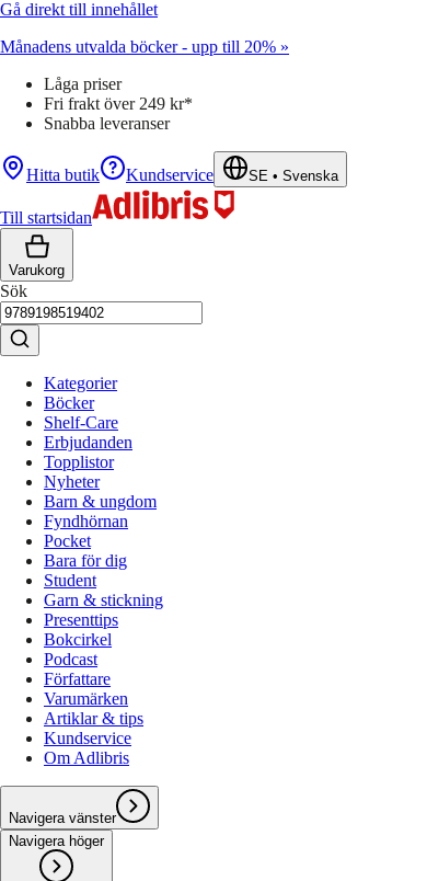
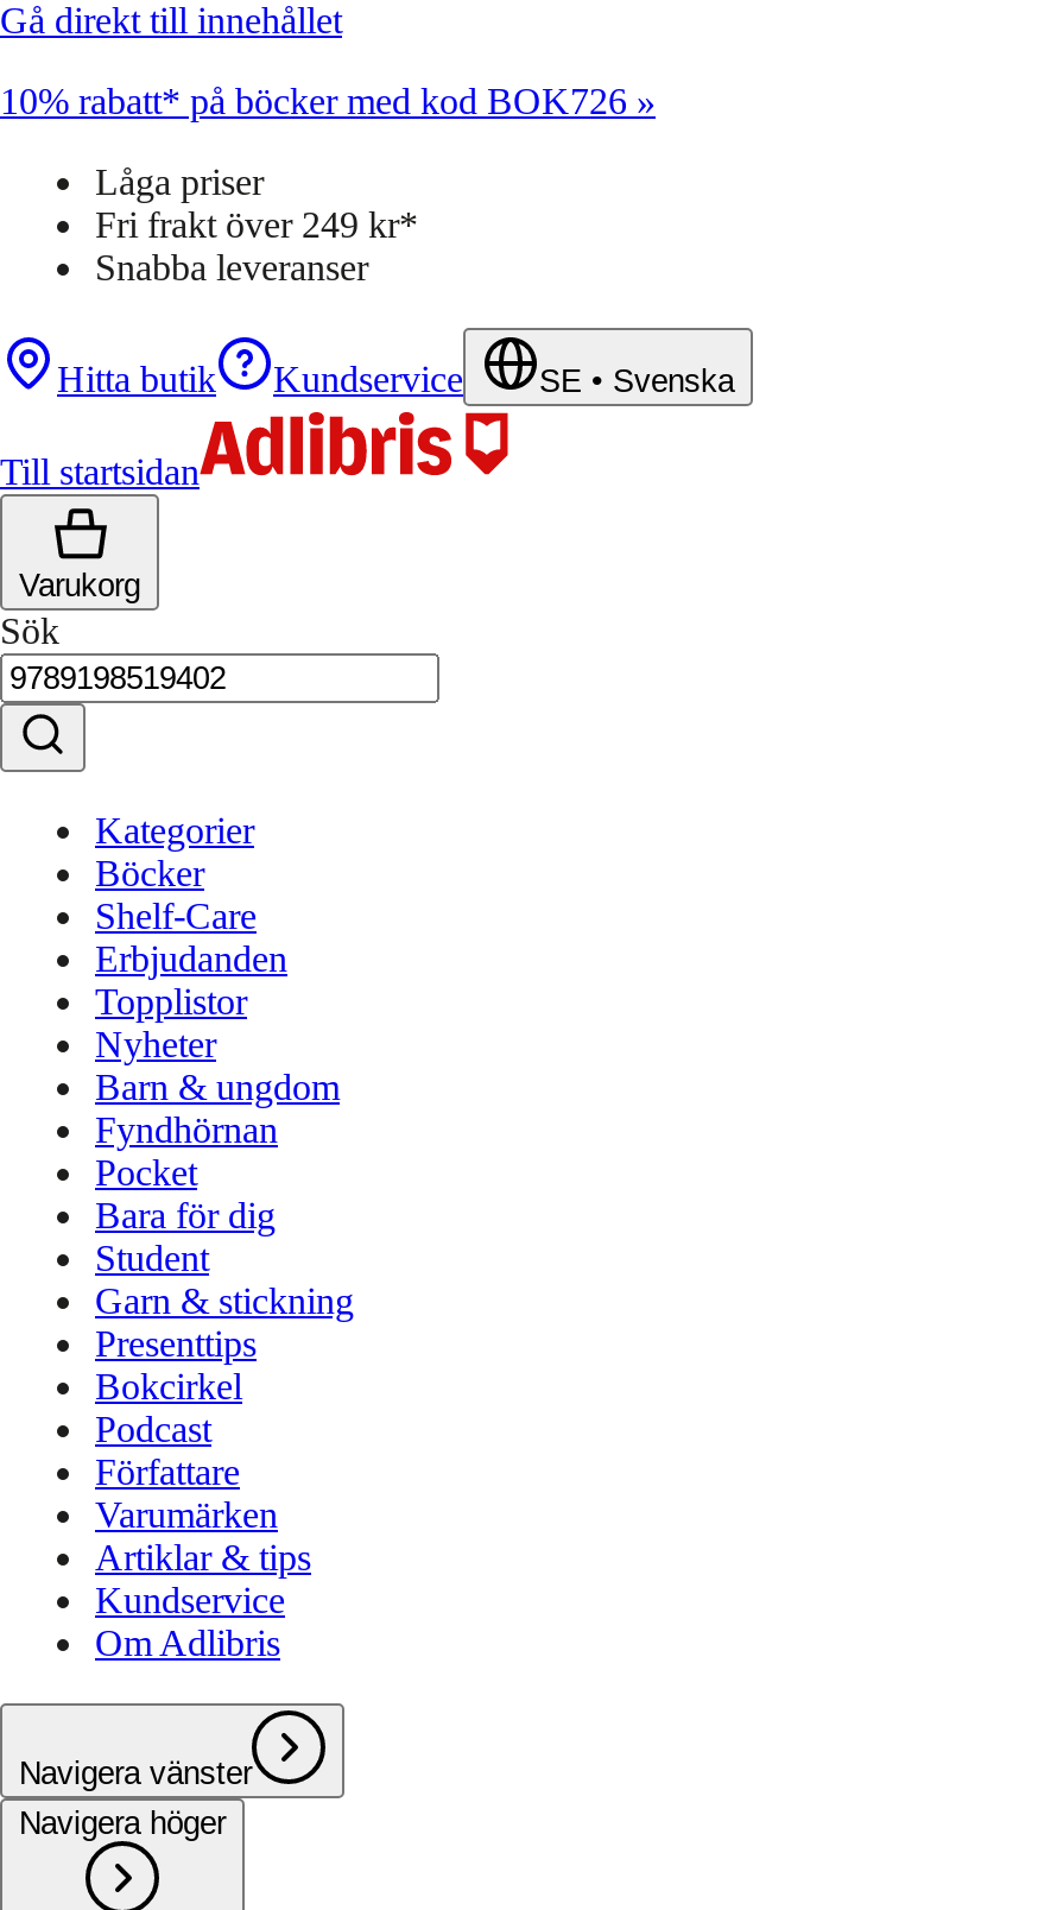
- Månadens utvalda böcker - upp till 20% »
+ 10% rabatt* på böcker med kod BOK726 »
